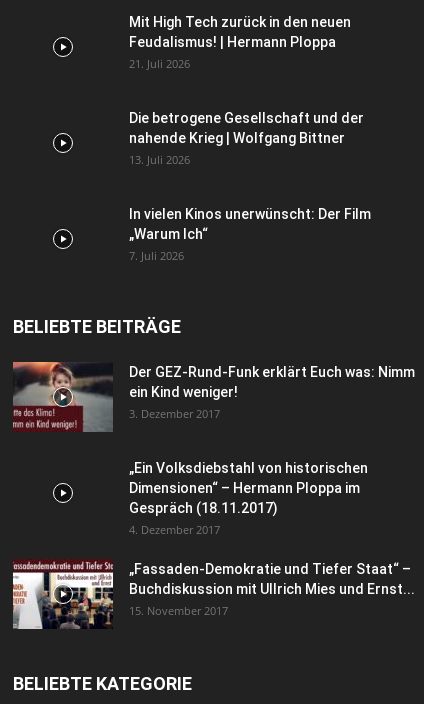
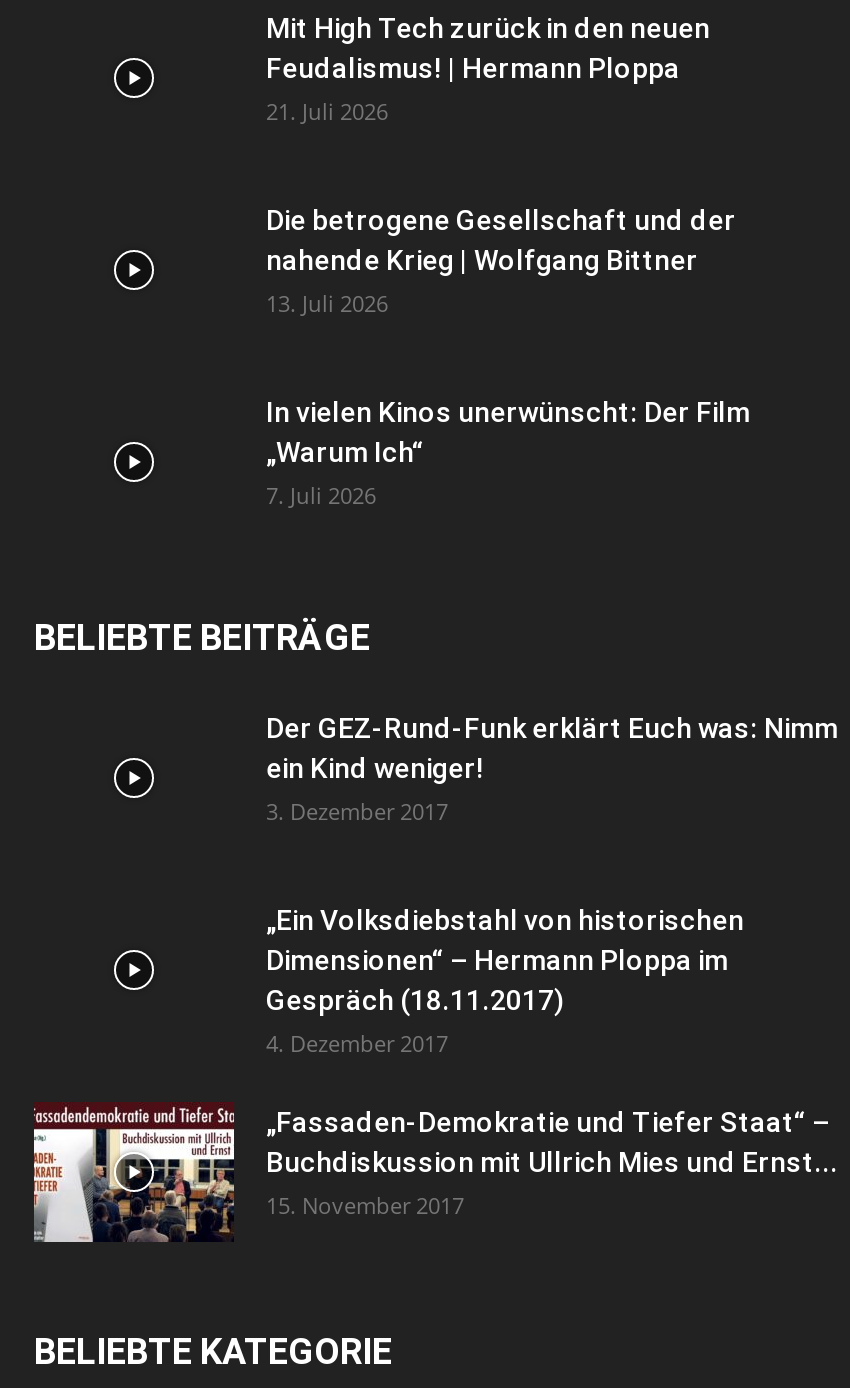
- [image]
